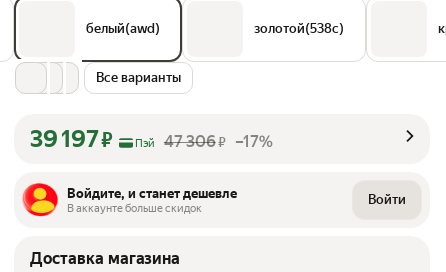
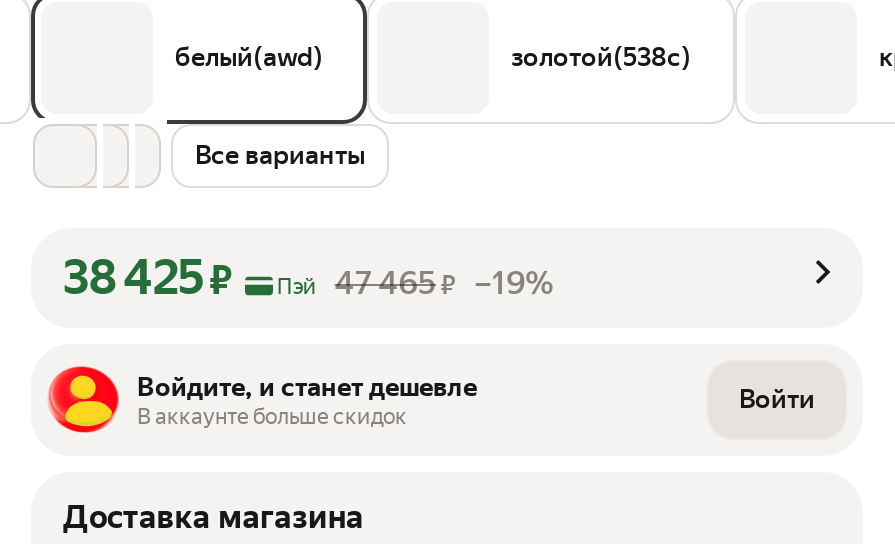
- 39 197 ₽
+ 38 425 ₽

- 47 306 ₽ –17%
+ 47 465 ₽ –19%
